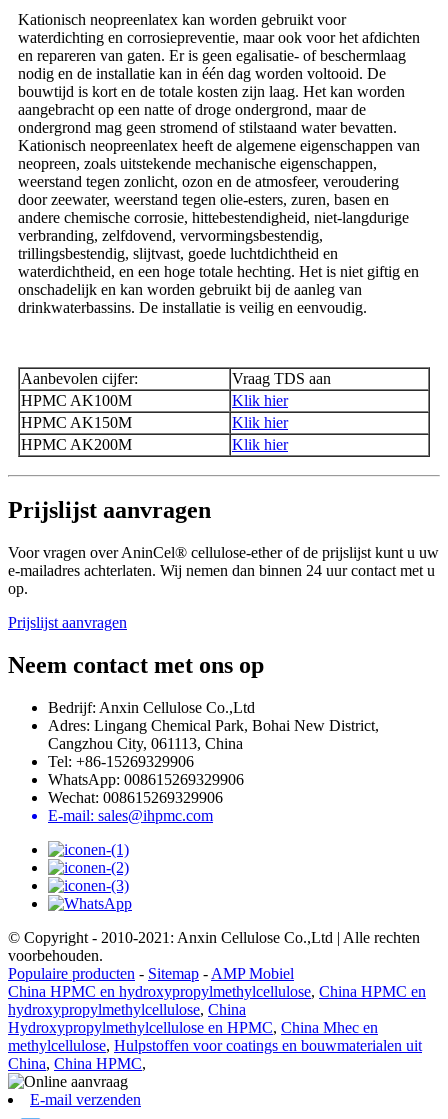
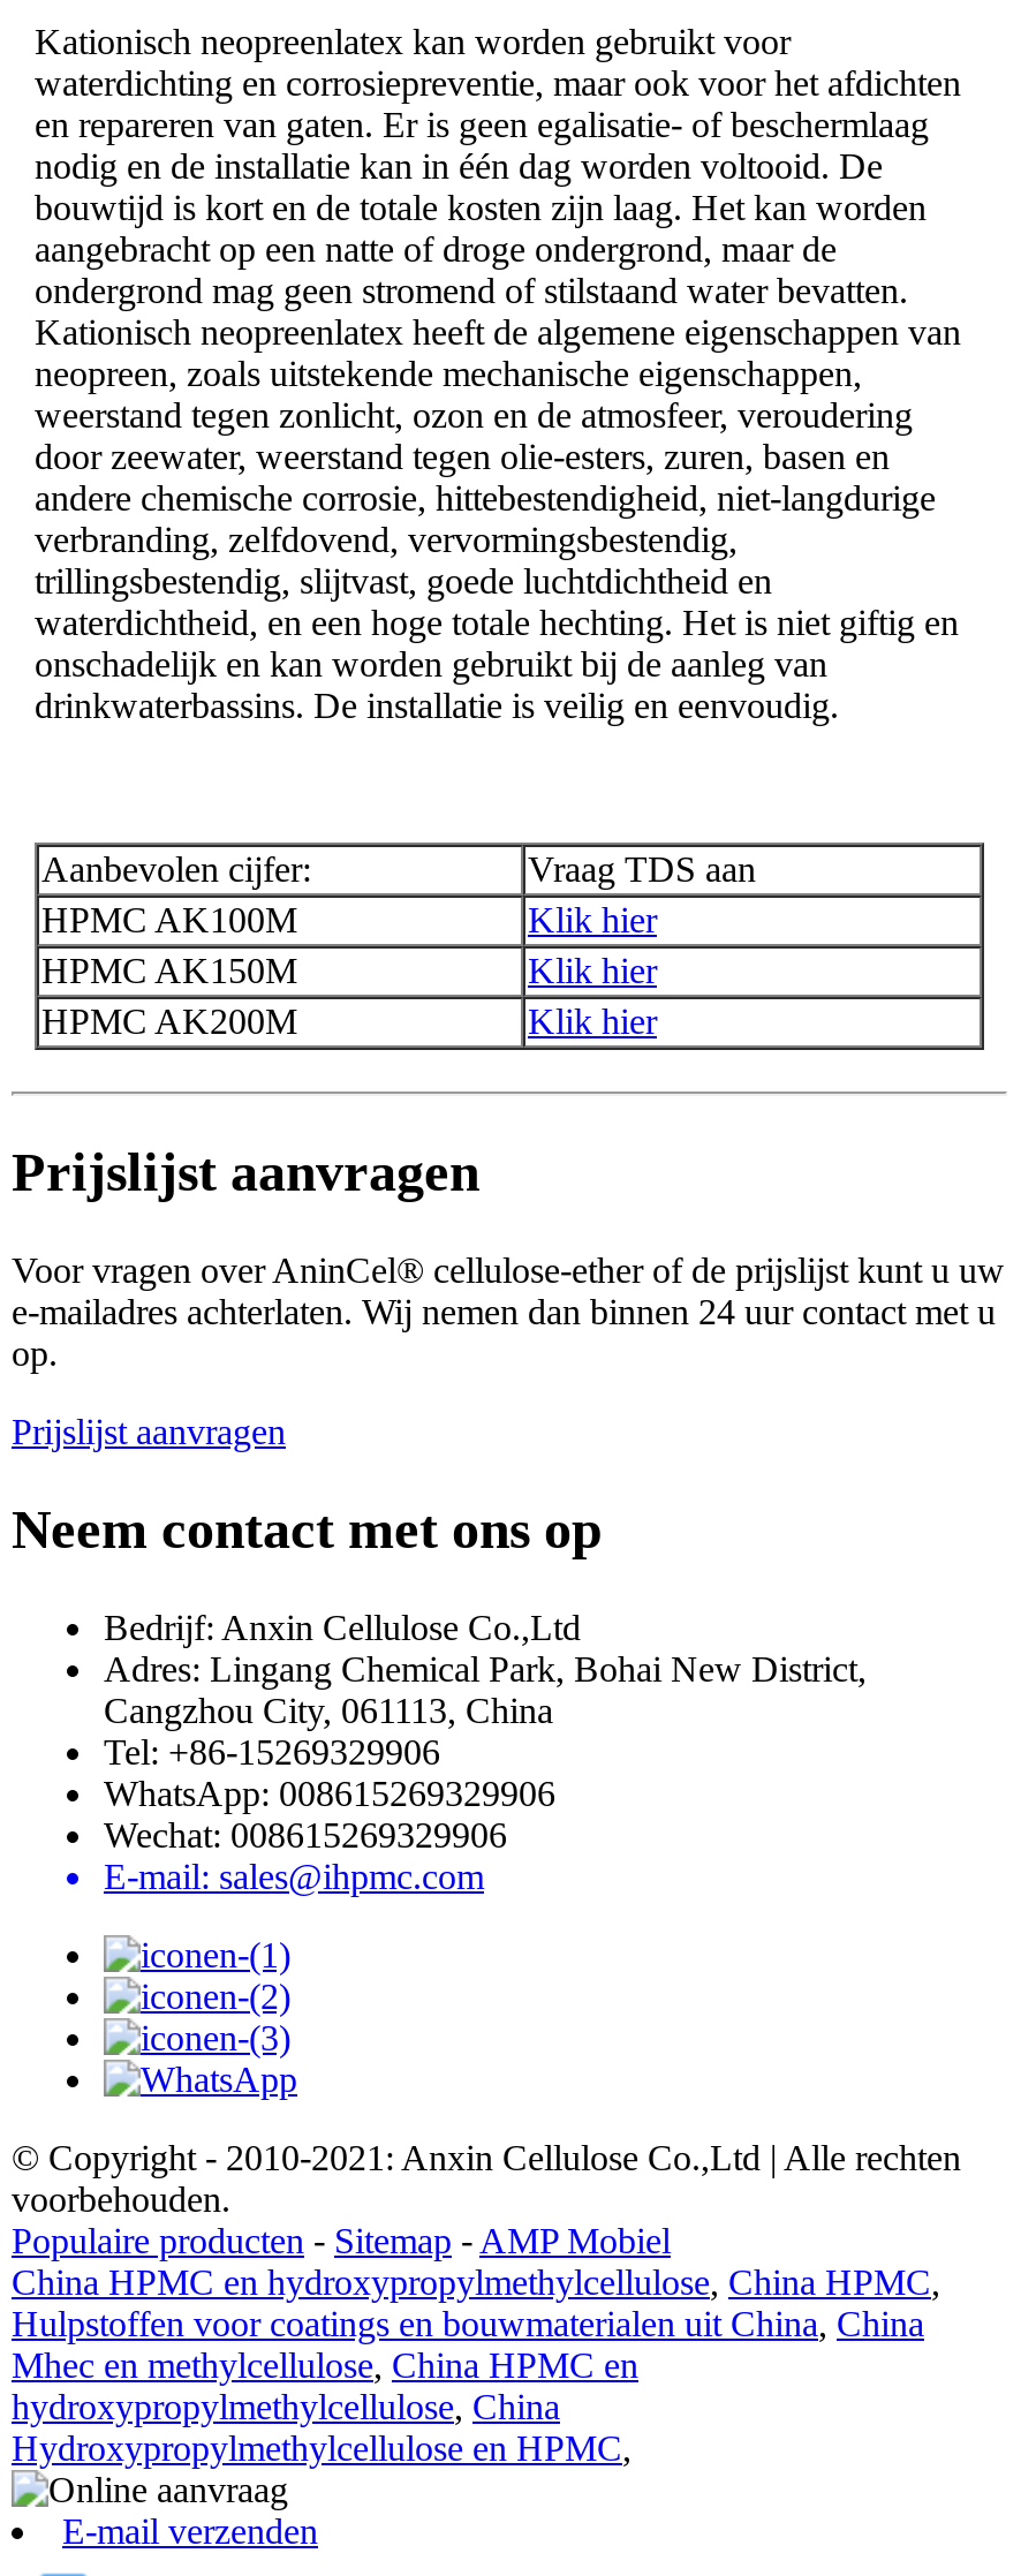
- China HPMC en hydroxypropylmethylcellulose, China HPMC en
+ China HPMC en hydroxypropylmethylcellulose, China HPMC,
+ Hulpstoffen voor coatings en bouwmaterialen uit China, China
+ Mhec en methylcellulose, China HPMC en

moved down: hydroxypropylmethylcellulose, China

- Hydroxypropylmethylcellulose en HPMC, China Mhec en
- methylcellulose, Hulpstoffen voor coatings en bouwmaterialen uit
- China, China HPMC,
+ Hydroxypropylmethylcellulose en HPMC,
